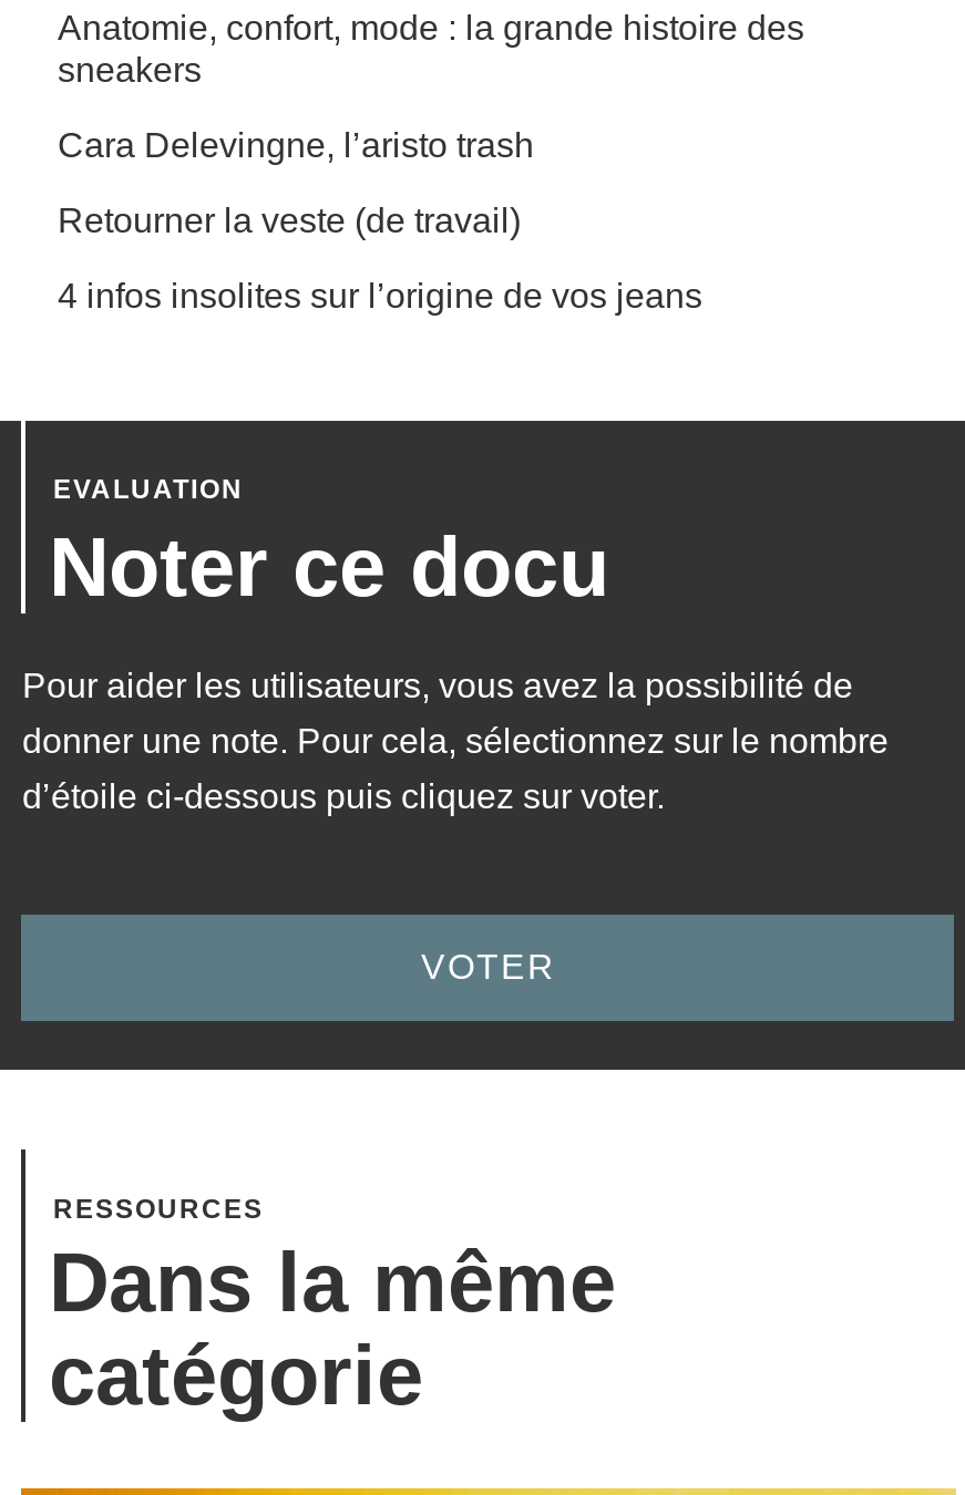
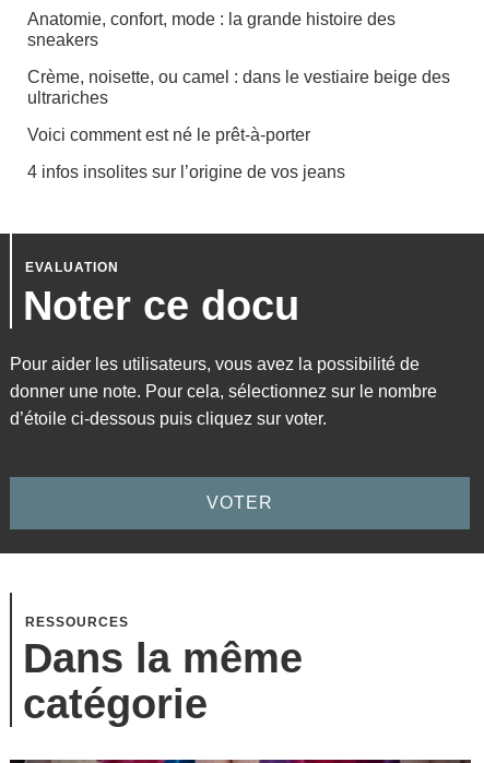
- Cara Delevingne, l’aristo trash
+ Crème, noisette, ou camel : dans le vestiaire beige des
+ ultrariches

- Retourner la veste (de travail)
+ Voici comment est né le prêt-à-porter
